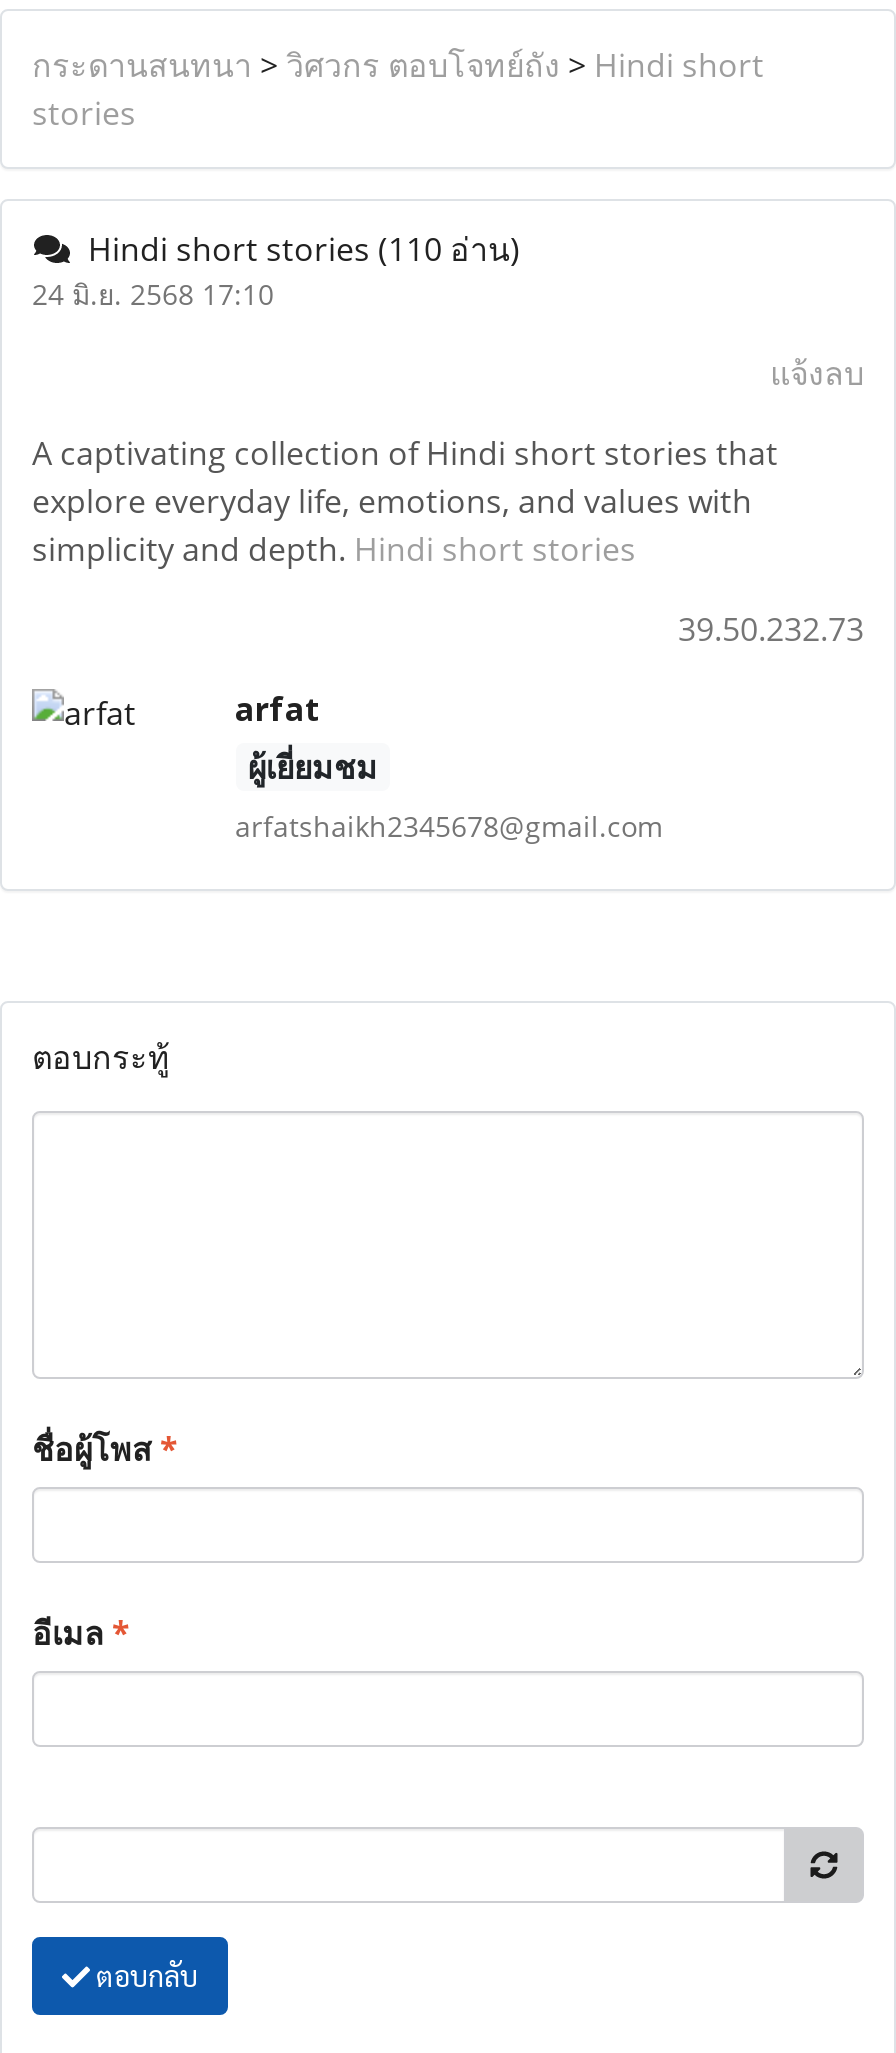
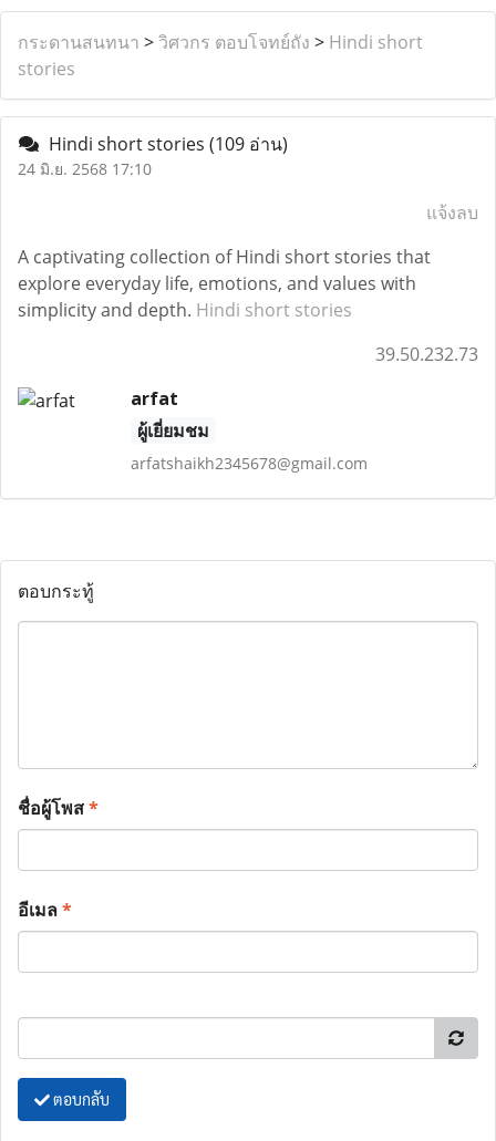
- Hindi short stories (110 อ่าน)
+ Hindi short stories (109 อ่าน)
